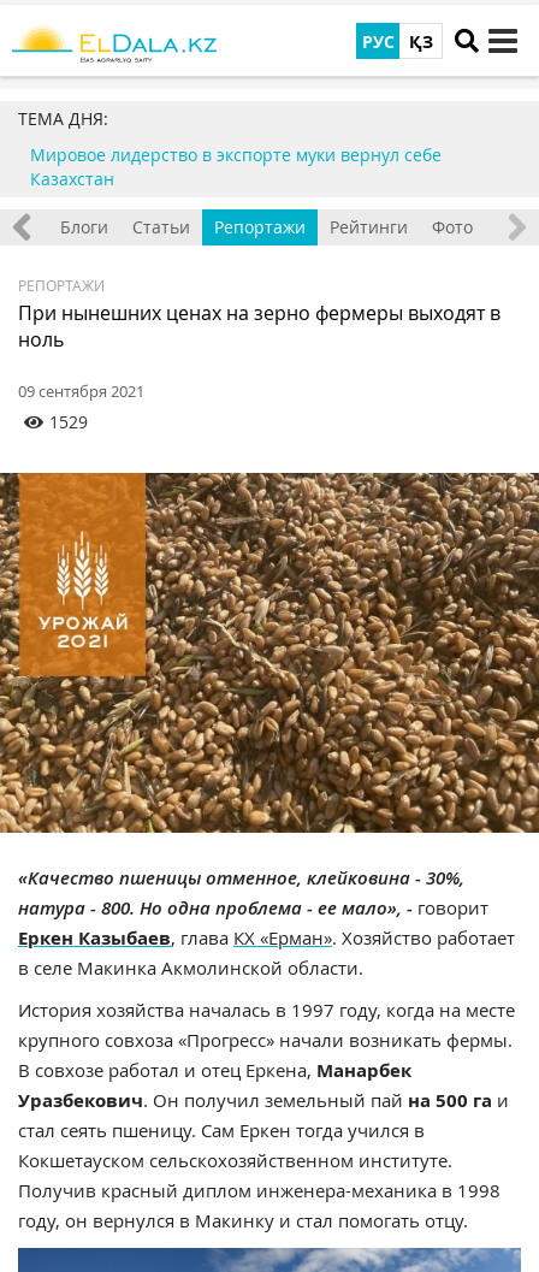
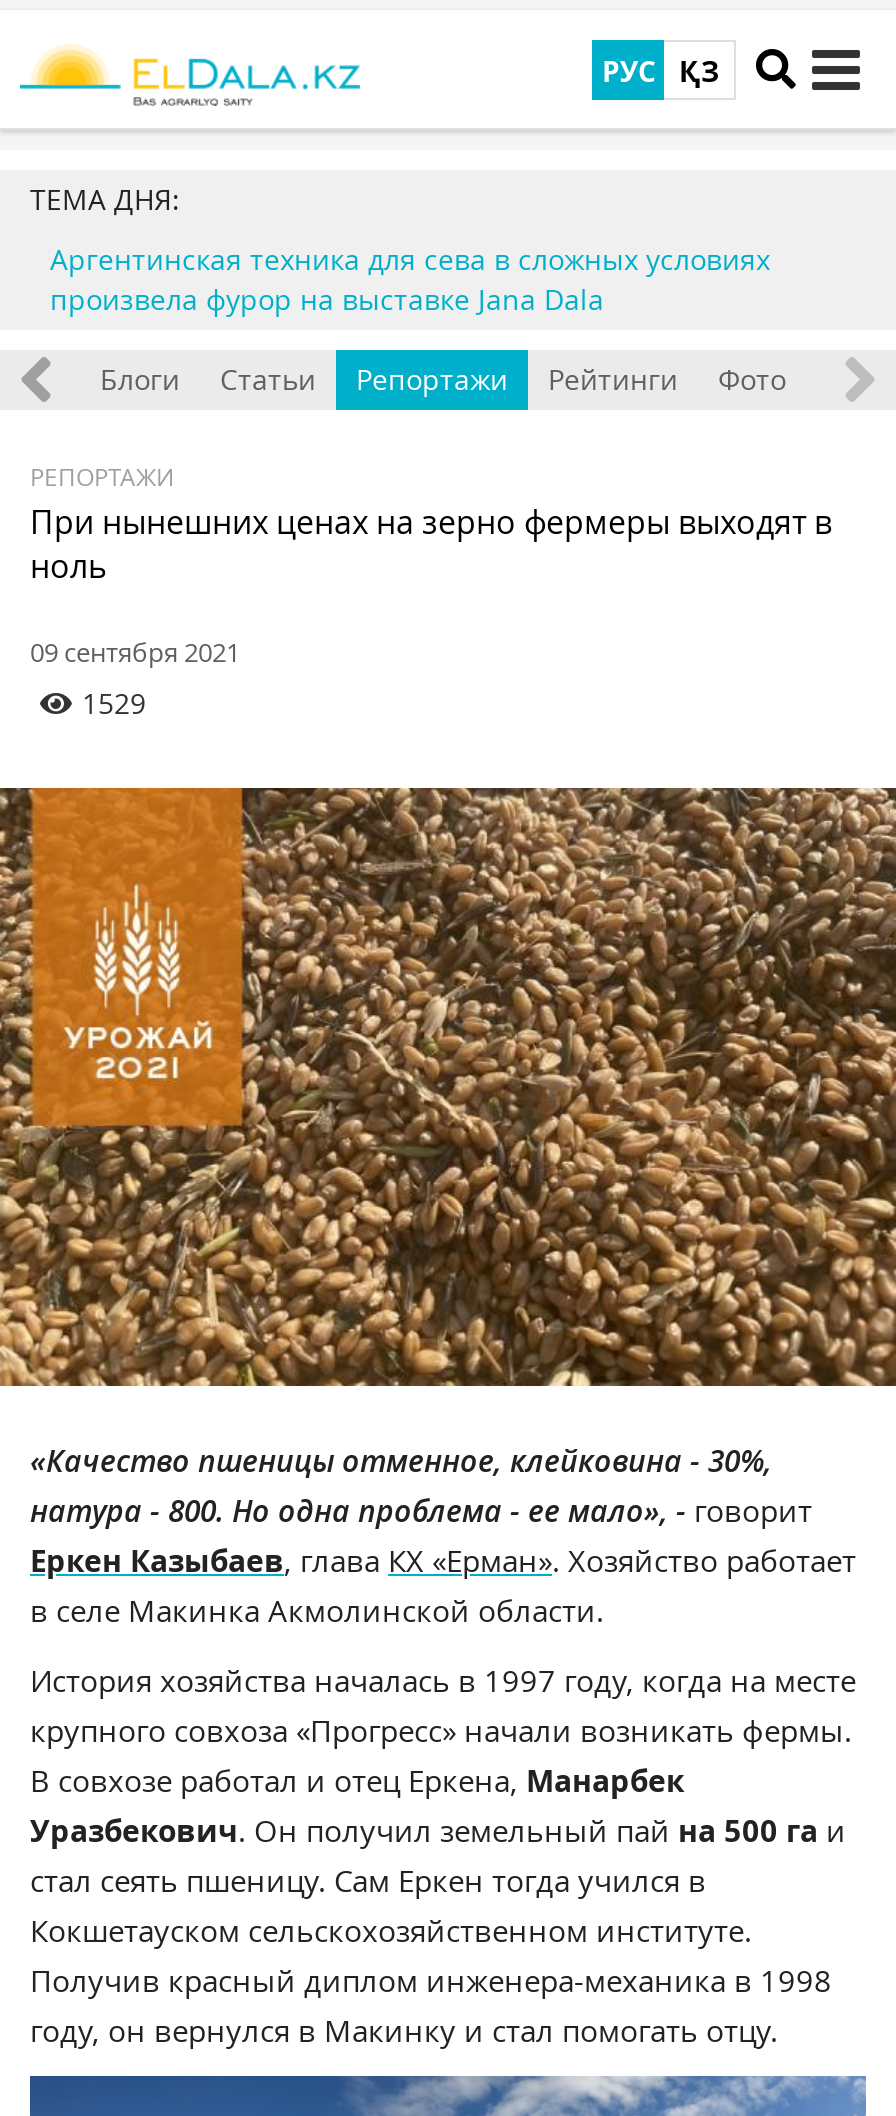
- Мировое лидерство в экспорте муки вернул себе
- Казахстан
+ Аргентинская техника для сева в сложных условиях
+ произвела фурор на выставке Jana Dala
